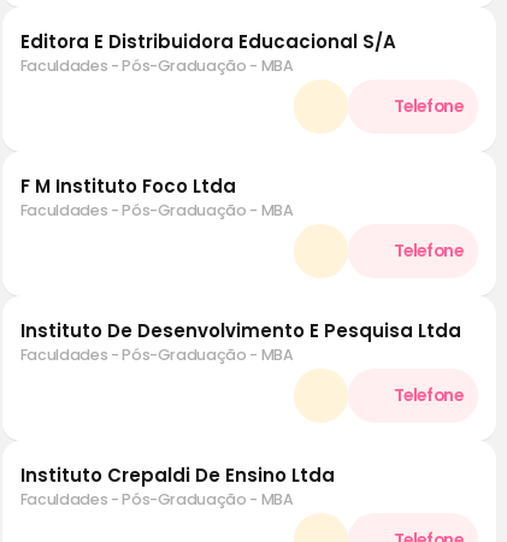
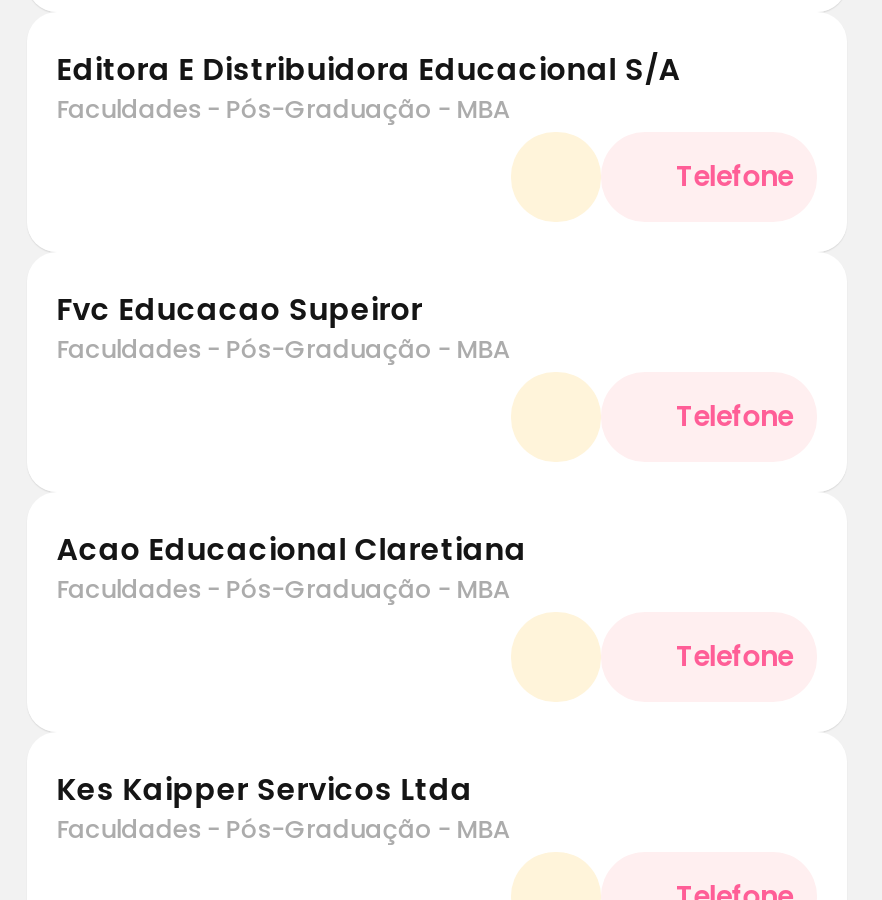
- F M Instituto Foco Ltda
+ Fvc Educacao Supeiror

- Instituto De Desenvolvimento E Pesquisa Ltda
+ Acao Educacional Claretiana

- Instituto Crepaldi De Ensino Ltda
+ Kes Kaipper Servicos Ltda
